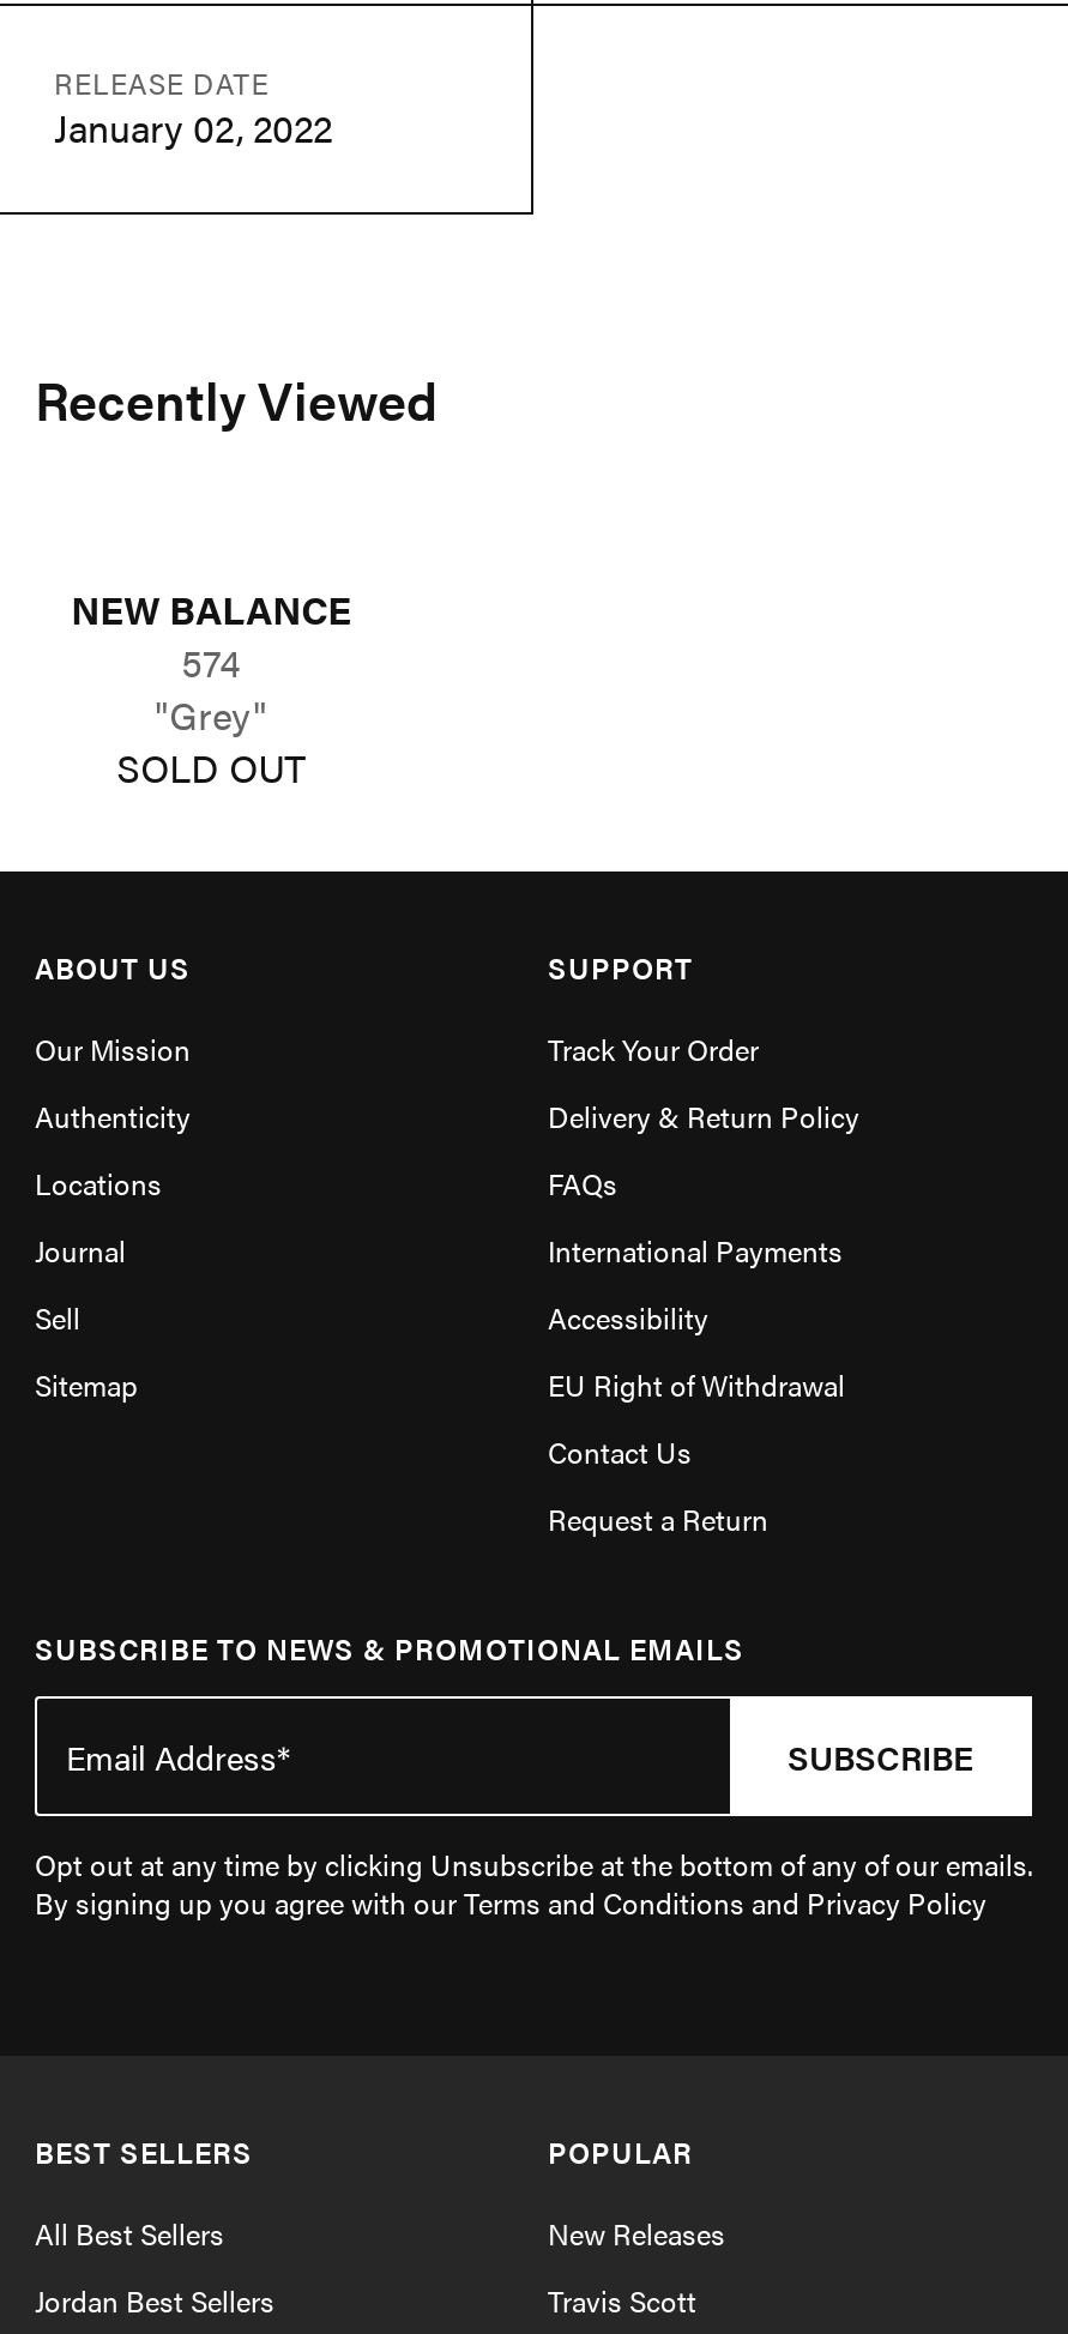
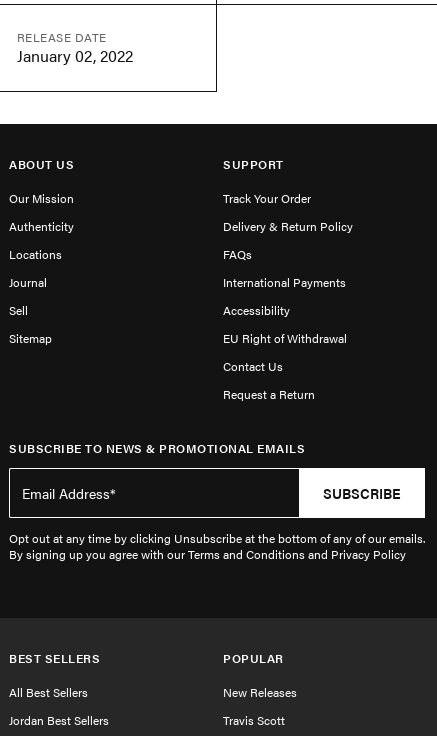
- Recently Viewed
- NEW BALANCE
- 574
- "Grey"
- SOLD OUT
